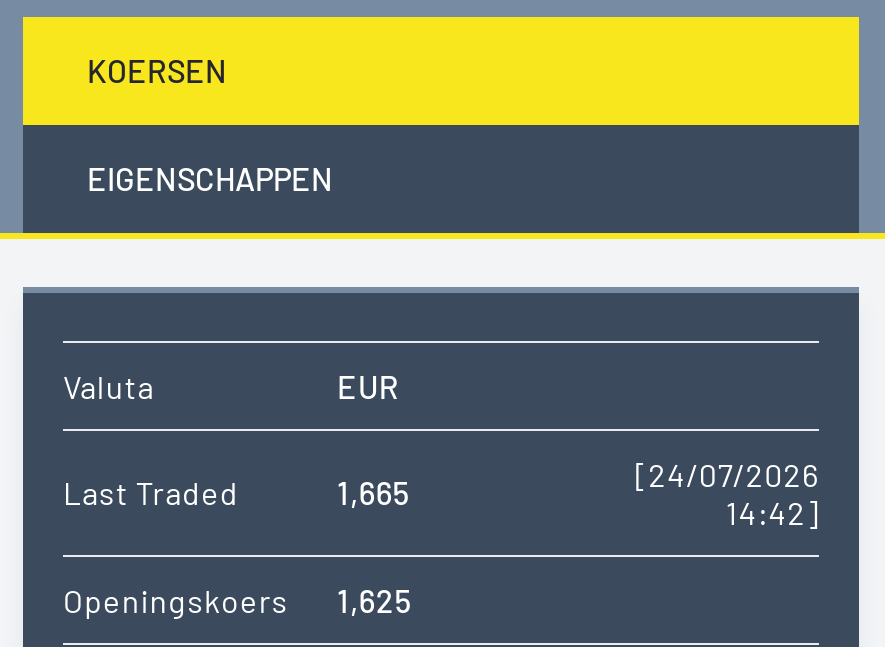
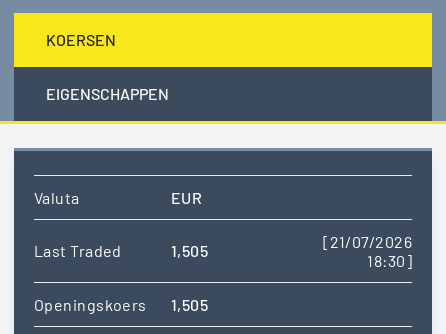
- [24/07/2026
+ [21/07/2026

- 1,665
+ 1,505

- 14:42]
+ 18:30]

- Openingskoers 1,625
+ Openingskoers 1,505
